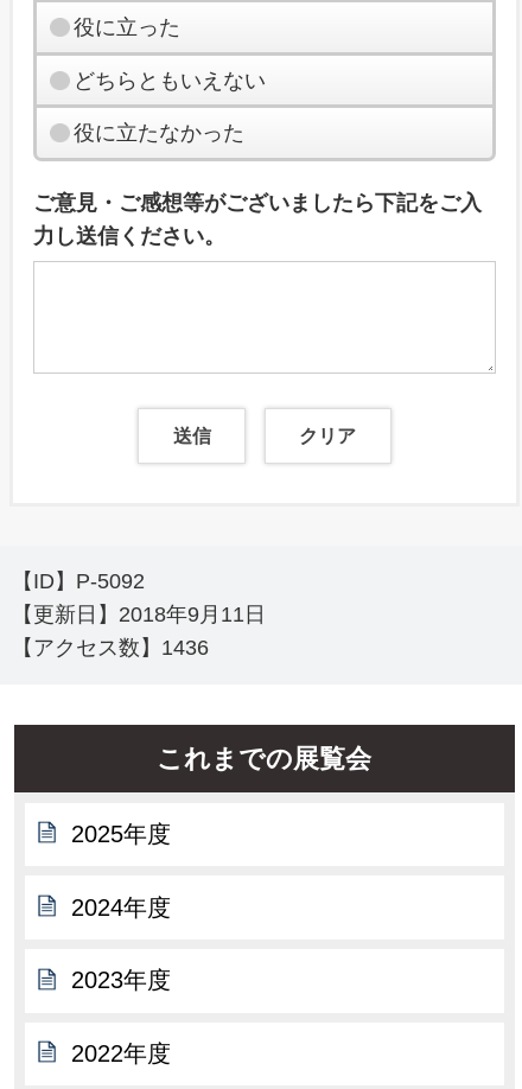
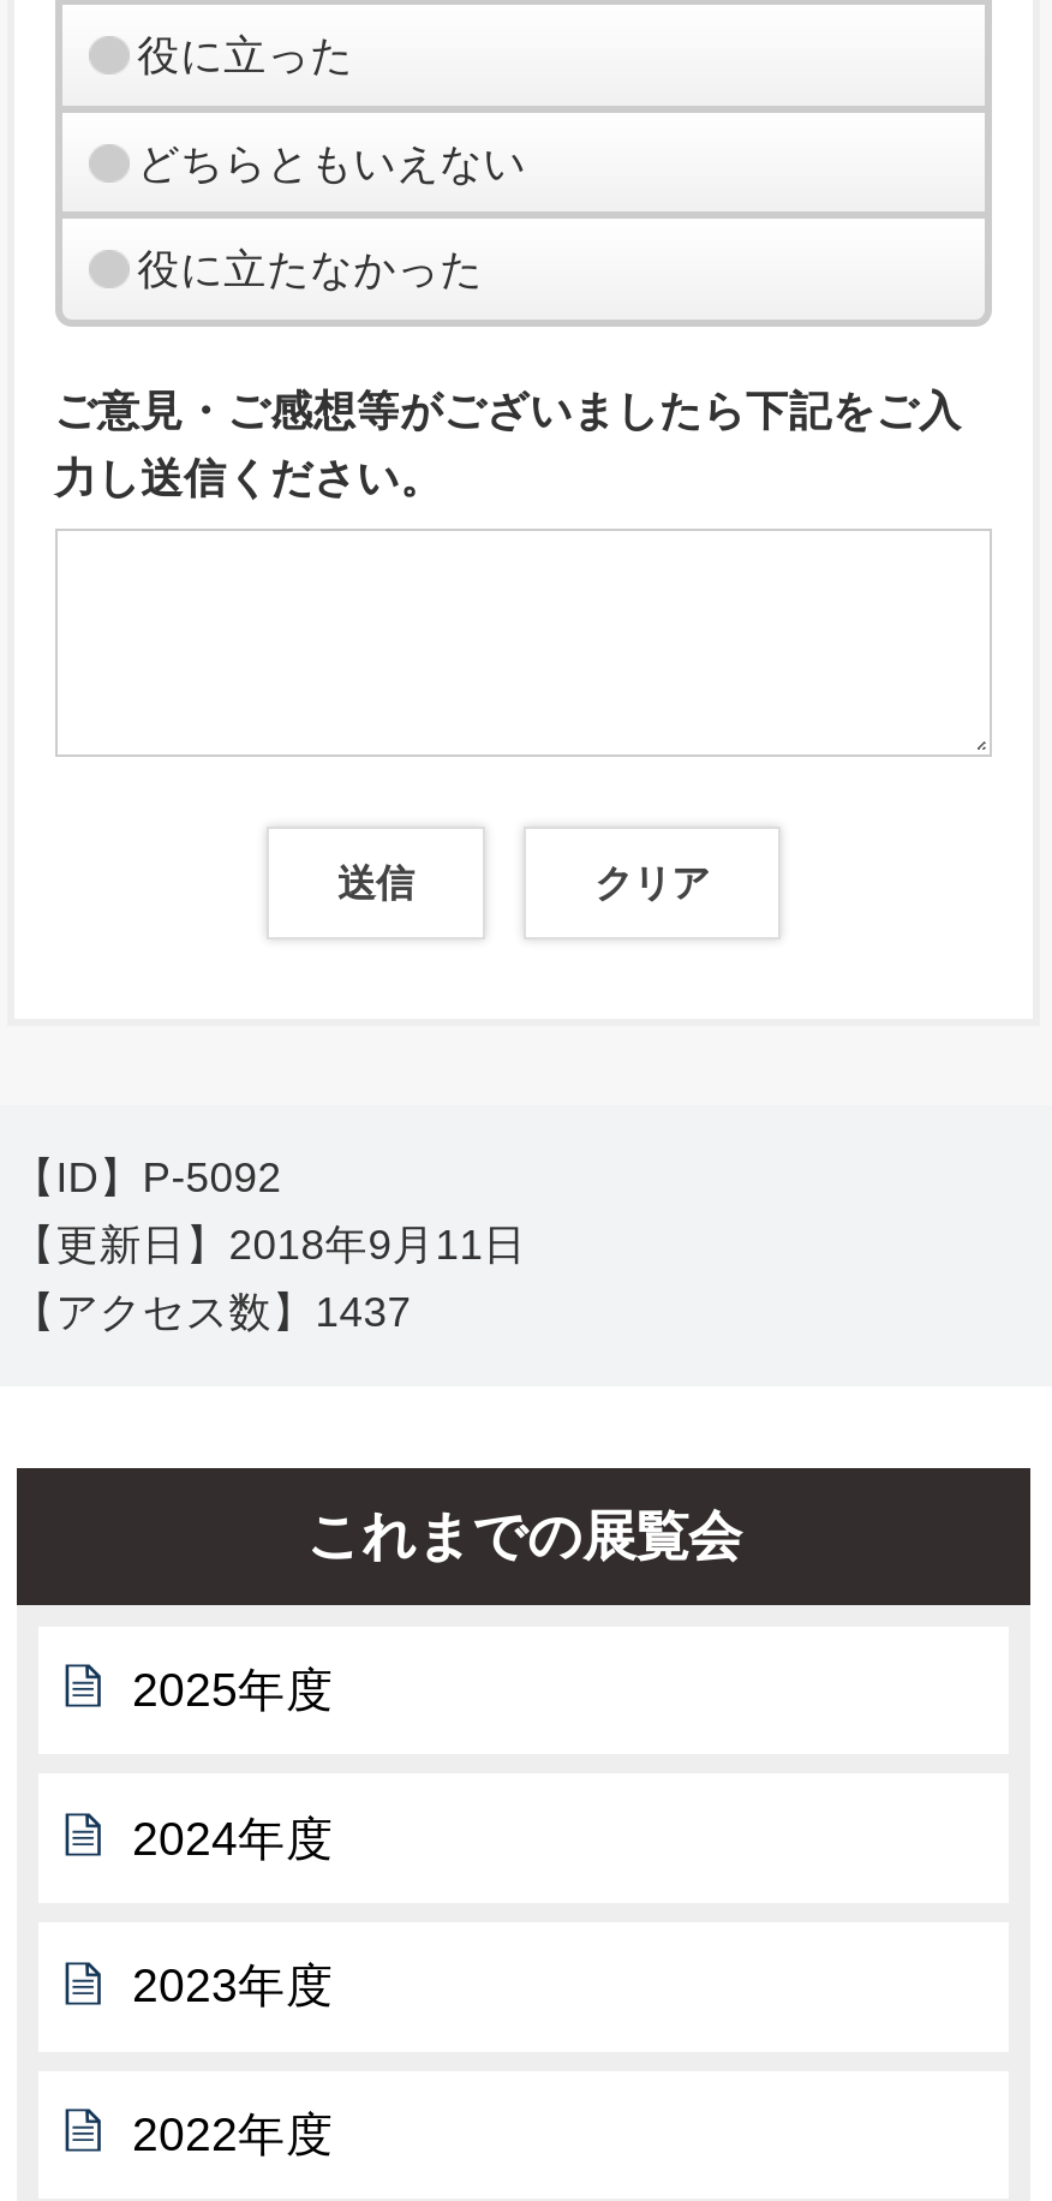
- 【アクセス数】1436
+ 【アクセス数】1437
